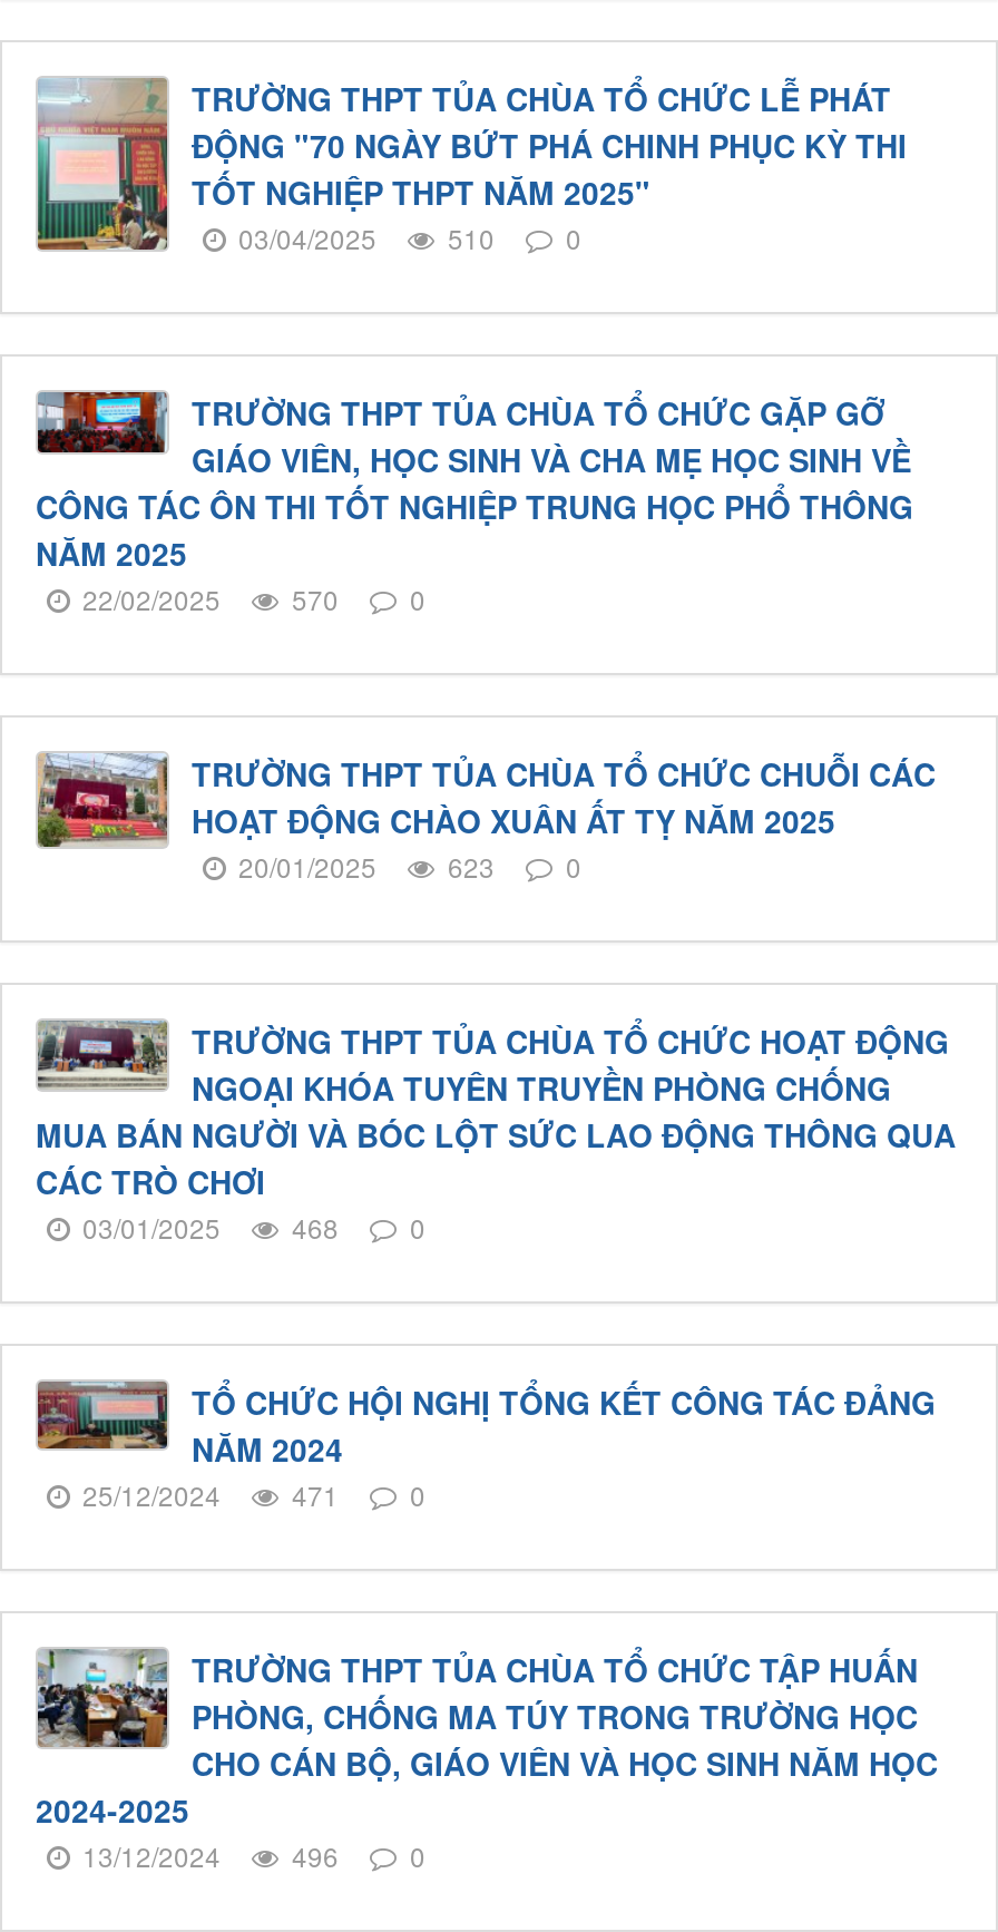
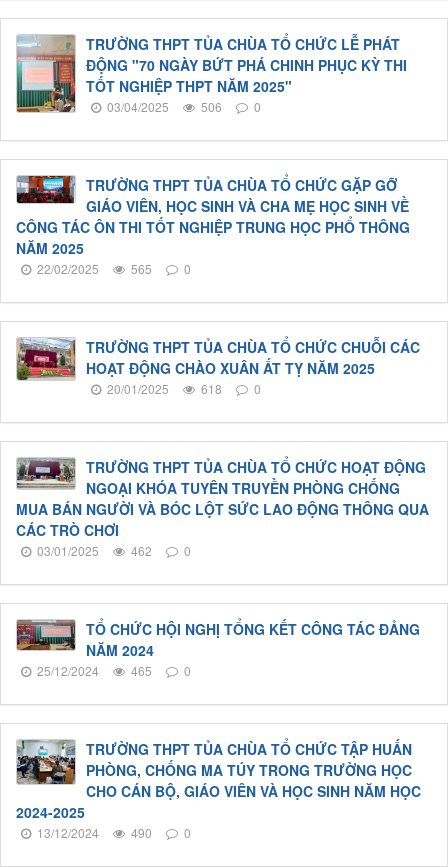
- 03/04/2025 510 0
+ 03/04/2025 506 0

- 22/02/2025 570 0
+ 22/02/2025 565 0

- 20/01/2025 623 0
+ 20/01/2025 618 0

- 03/01/2025 468 0
+ 03/01/2025 462 0

- 25/12/2024 471 0
+ 25/12/2024 465 0

- 13/12/2024 496 0
+ 13/12/2024 490 0
